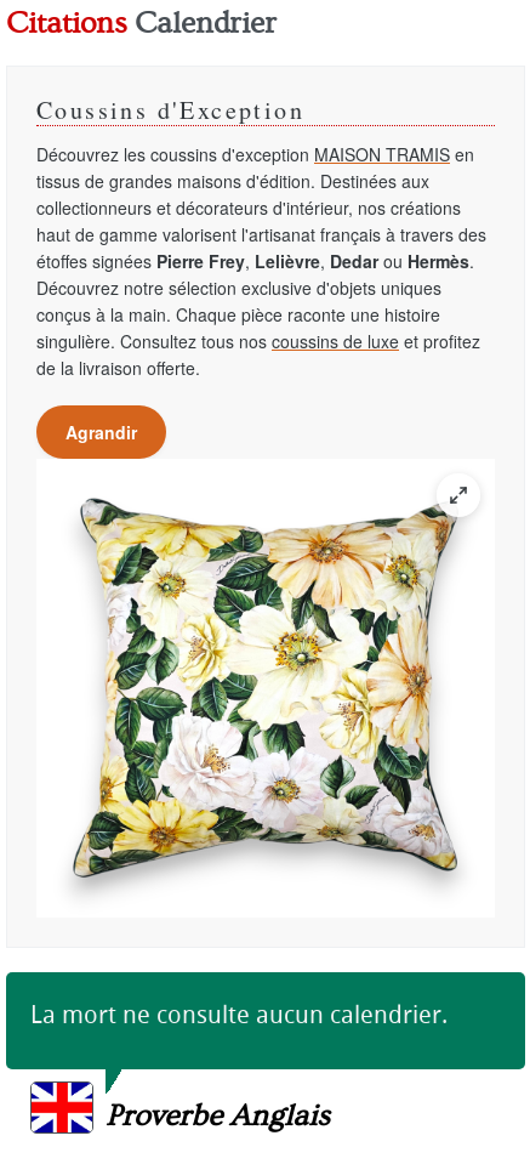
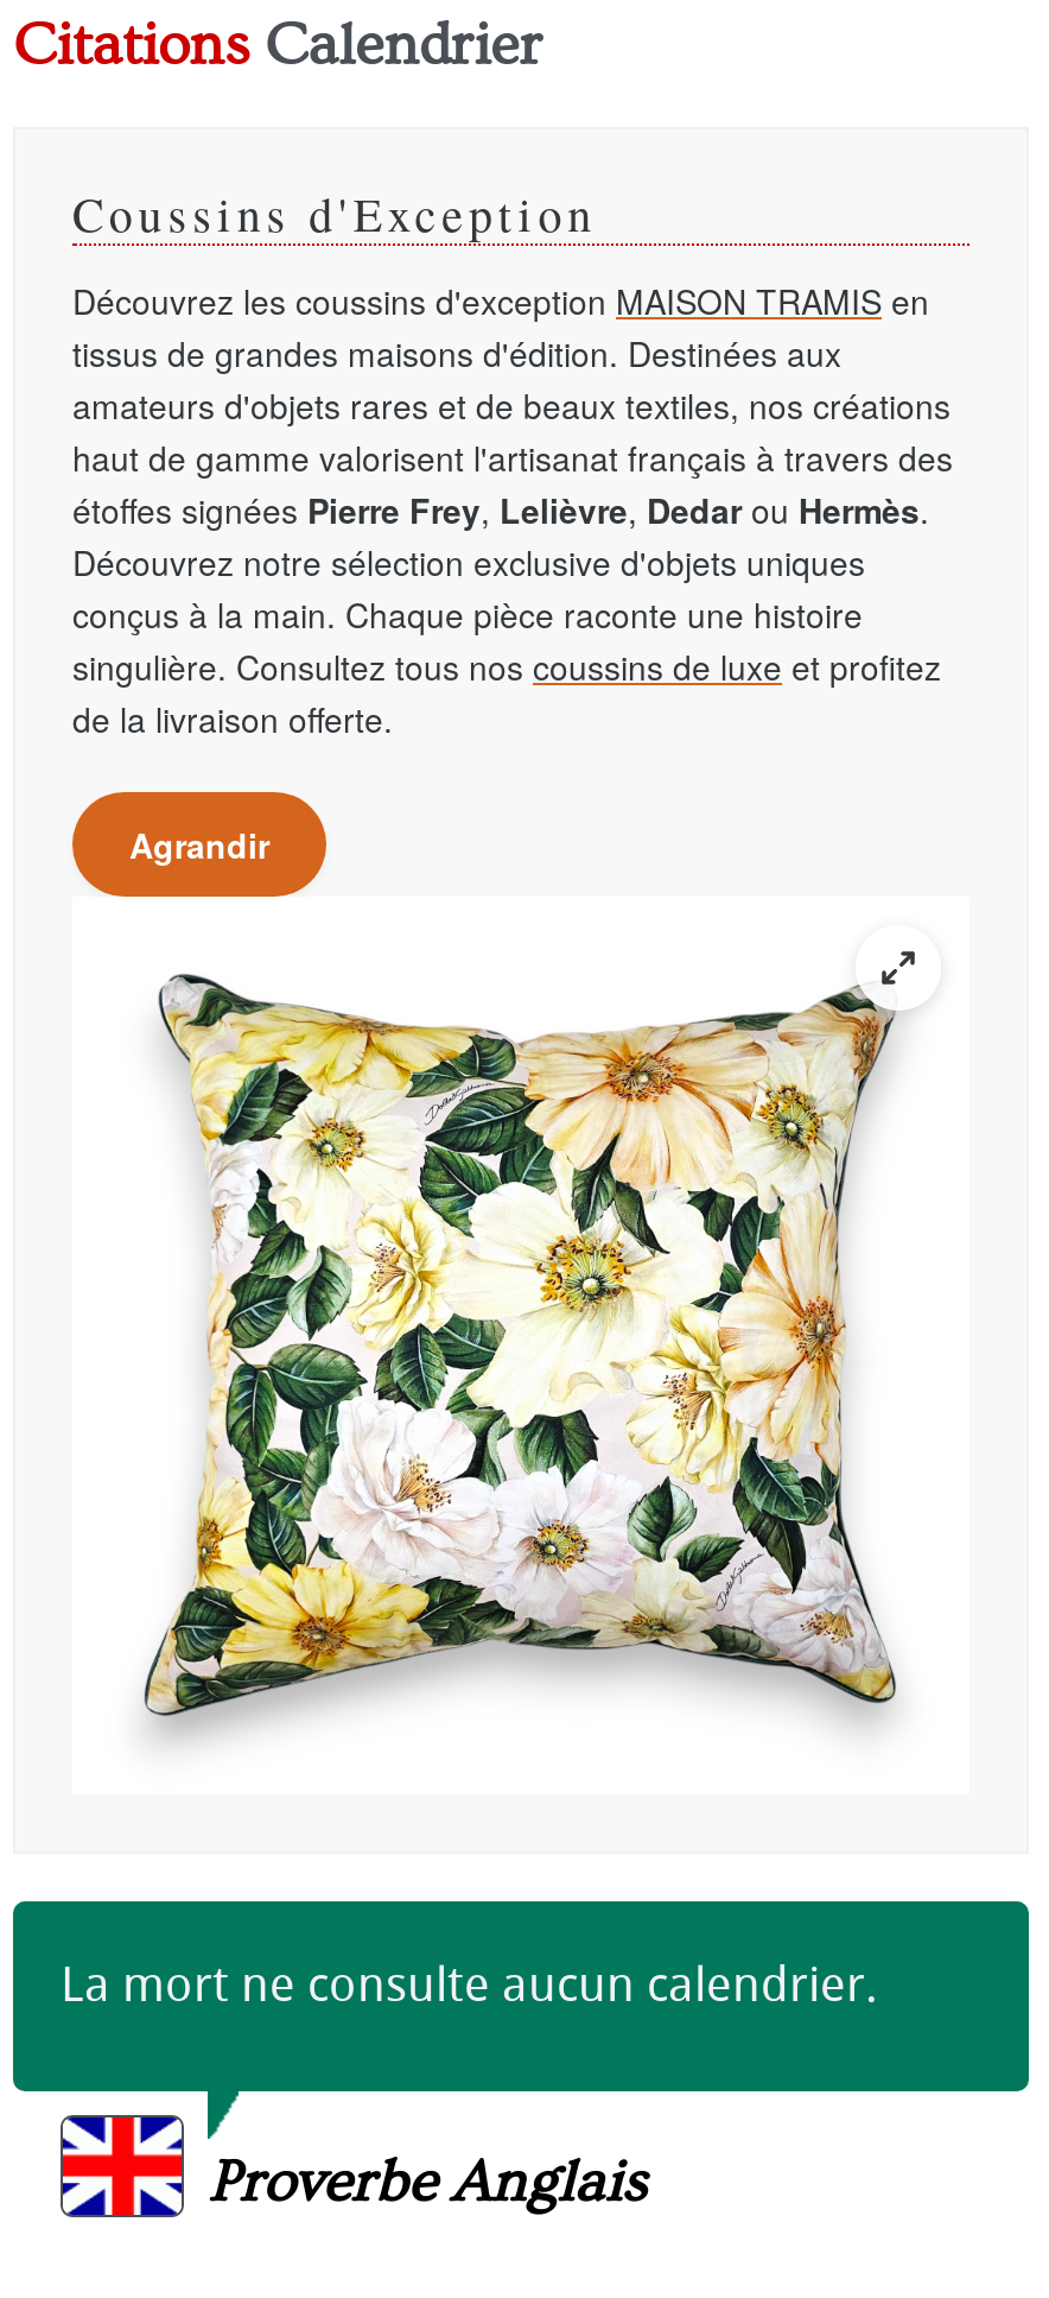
- collectionneurs et décorateurs d'intérieur, nos créations
+ amateurs d'objets rares et de beaux textiles, nos créations
